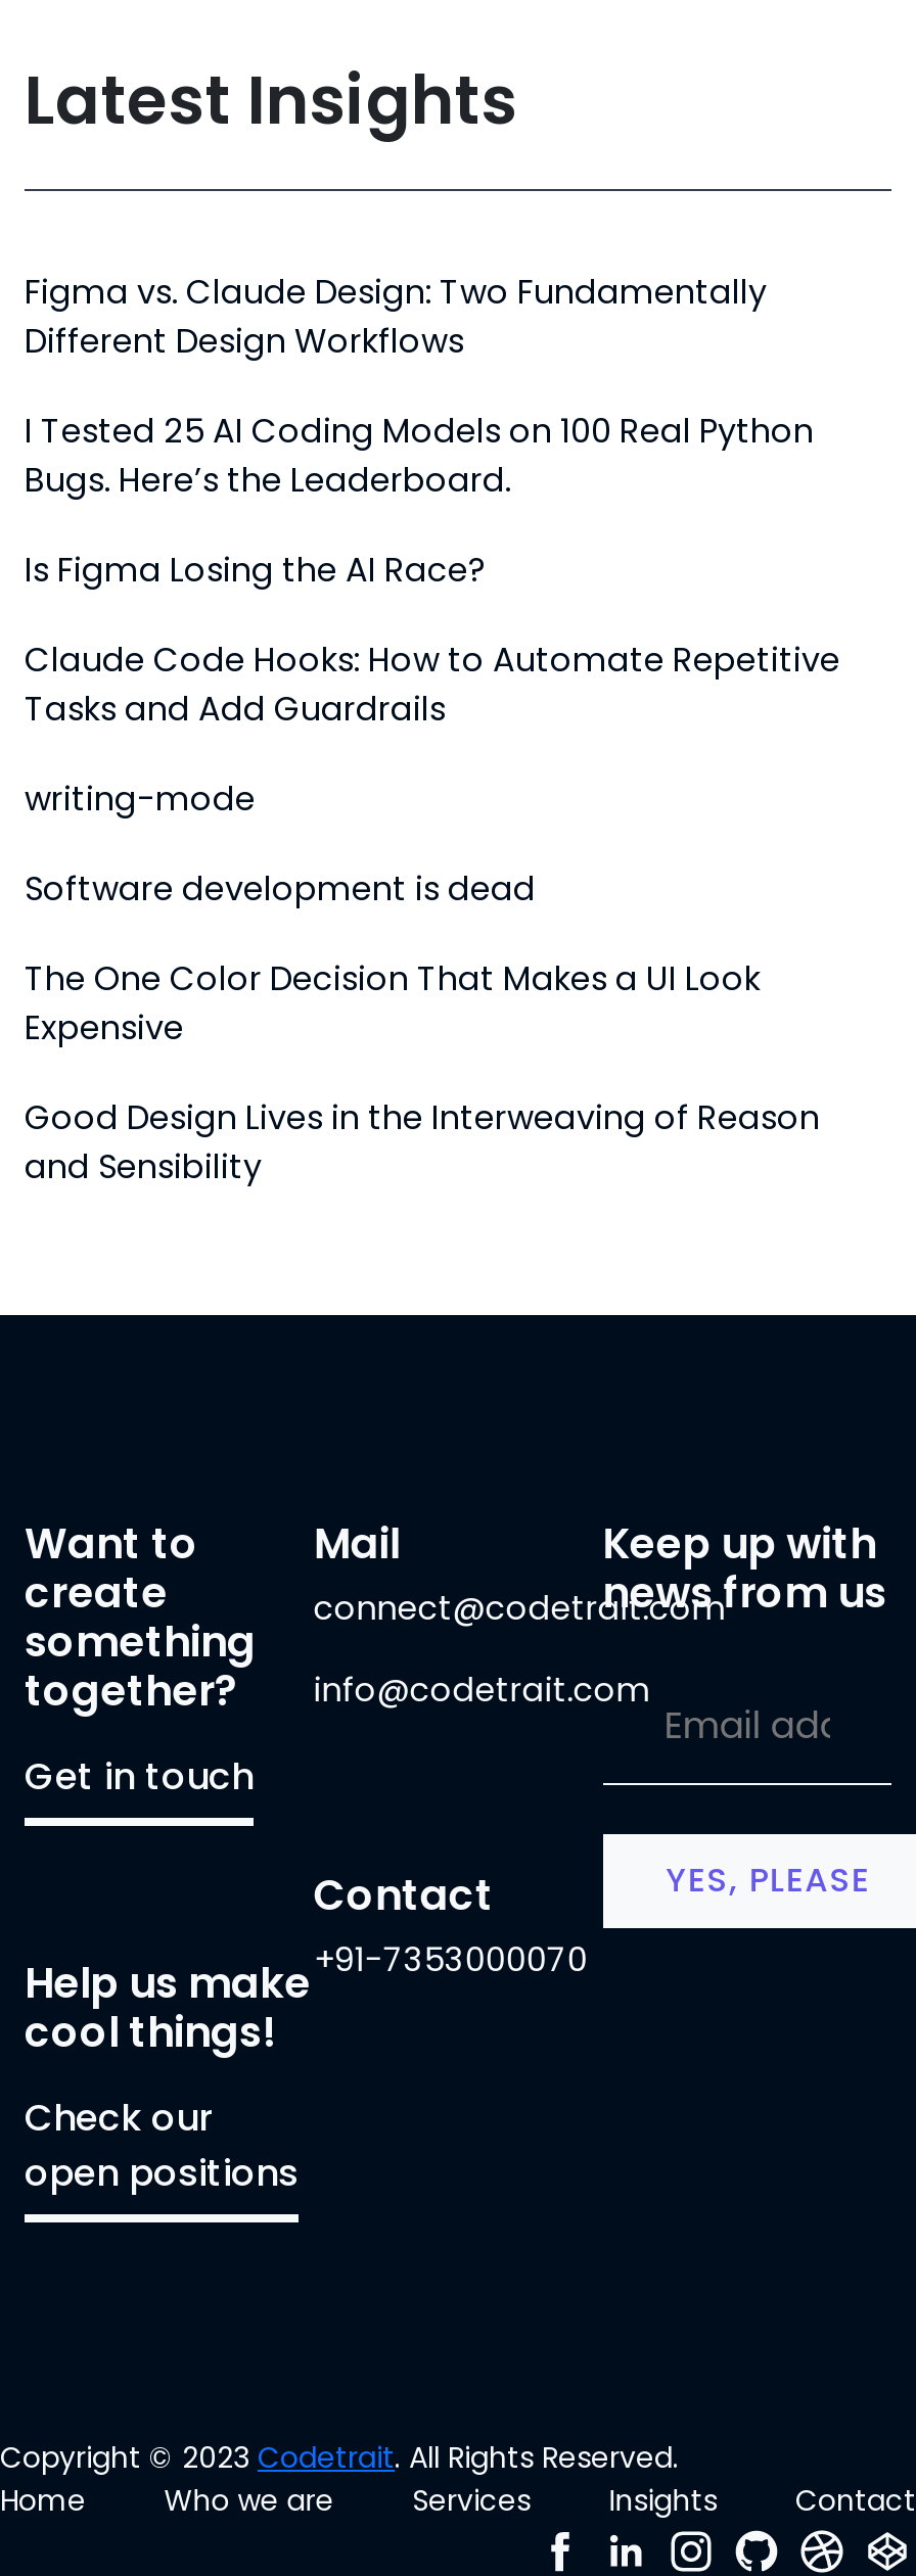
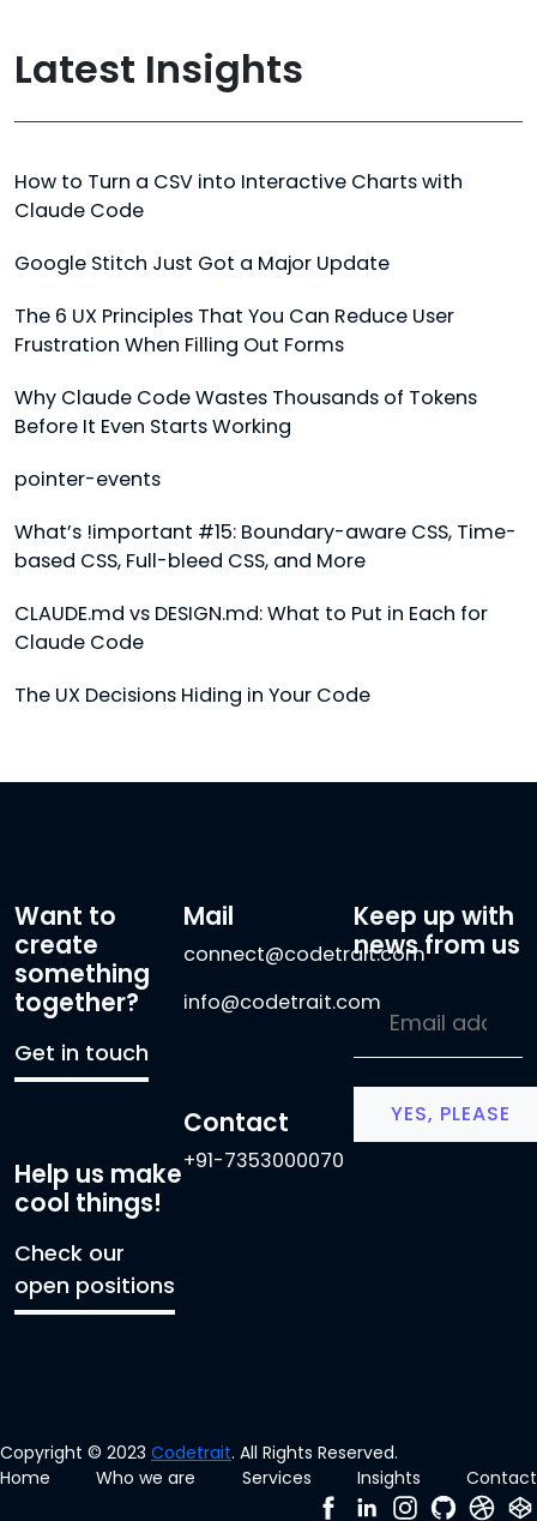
- Figma vs. Claude Design: Two Fundamentally
- Different Design Workflows
+ How to Turn a CSV into Interactive Charts with
+ Claude Code

- I Tested 25 AI Coding Models on 100 Real Python
- Bugs. Here’s the Leaderboard.
+ Google Stitch Just Got a Major Update

- Is Figma Losing the AI Race?
+ The 6 UX Principles That You Can Reduce User
+ Frustration When Filling Out Forms

- Claude Code Hooks: How to Automate Repetitive
- Tasks and Add Guardrails
+ Why Claude Code Wastes Thousands of Tokens
+ Before It Even Starts Working

- writing-mode
+ pointer-events

- Software development is dead
+ What’s !important #15: Boundary-aware CSS, Time-
+ based CSS, Full-bleed CSS, and More

- The One Color Decision That Makes a UI Look
- Expensive
+ CLAUDE.md vs DESIGN.md: What to Put in Each for
+ Claude Code

- Good Design Lives in the Interweaving of Reason
- and Sensibility
+ The UX Decisions Hiding in Your Code
